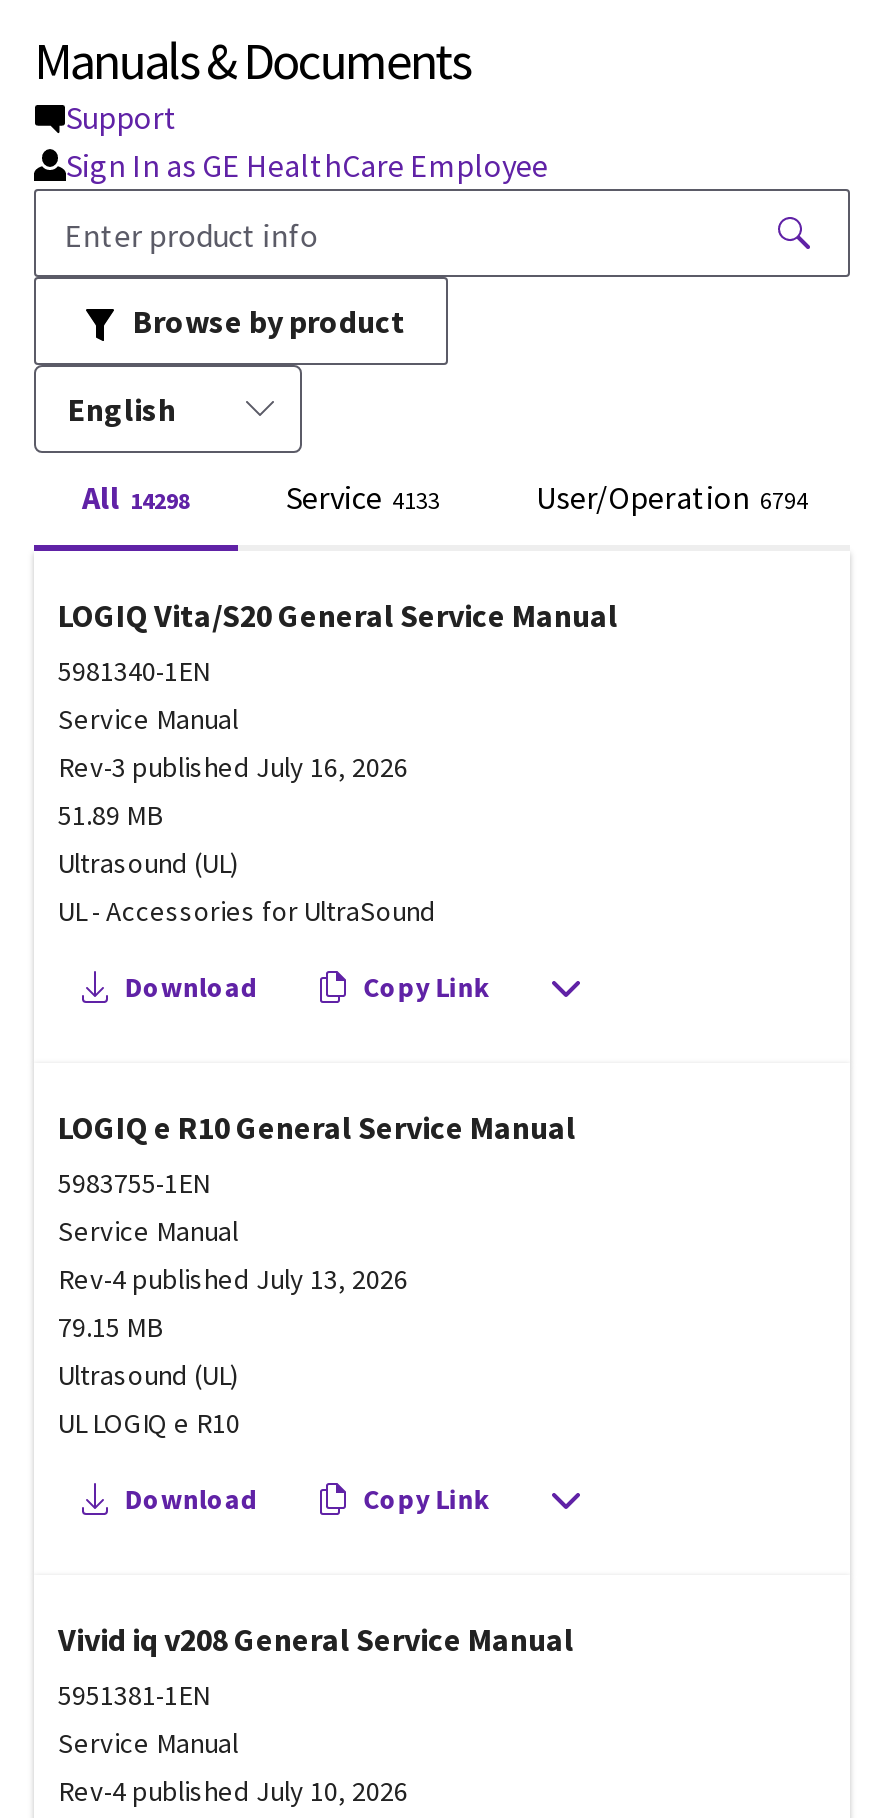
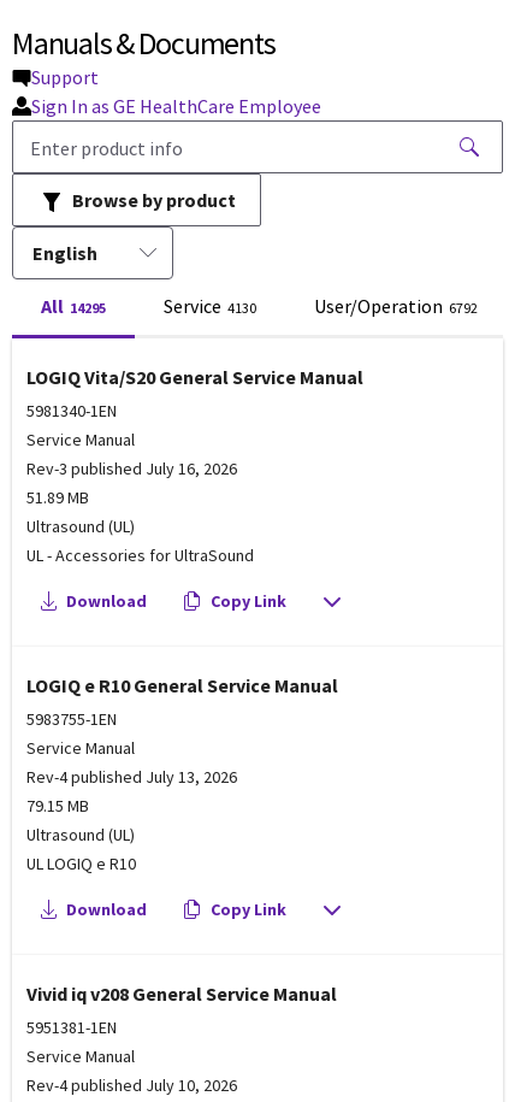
- All 14298
+ All 14295

- Service 4133
+ Service 4130

- User/Operation 6794
+ User/Operation 6792
